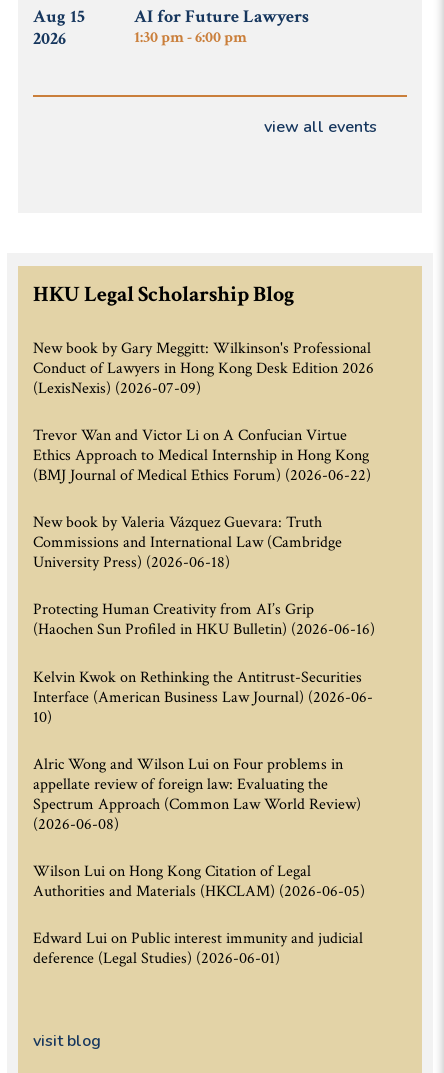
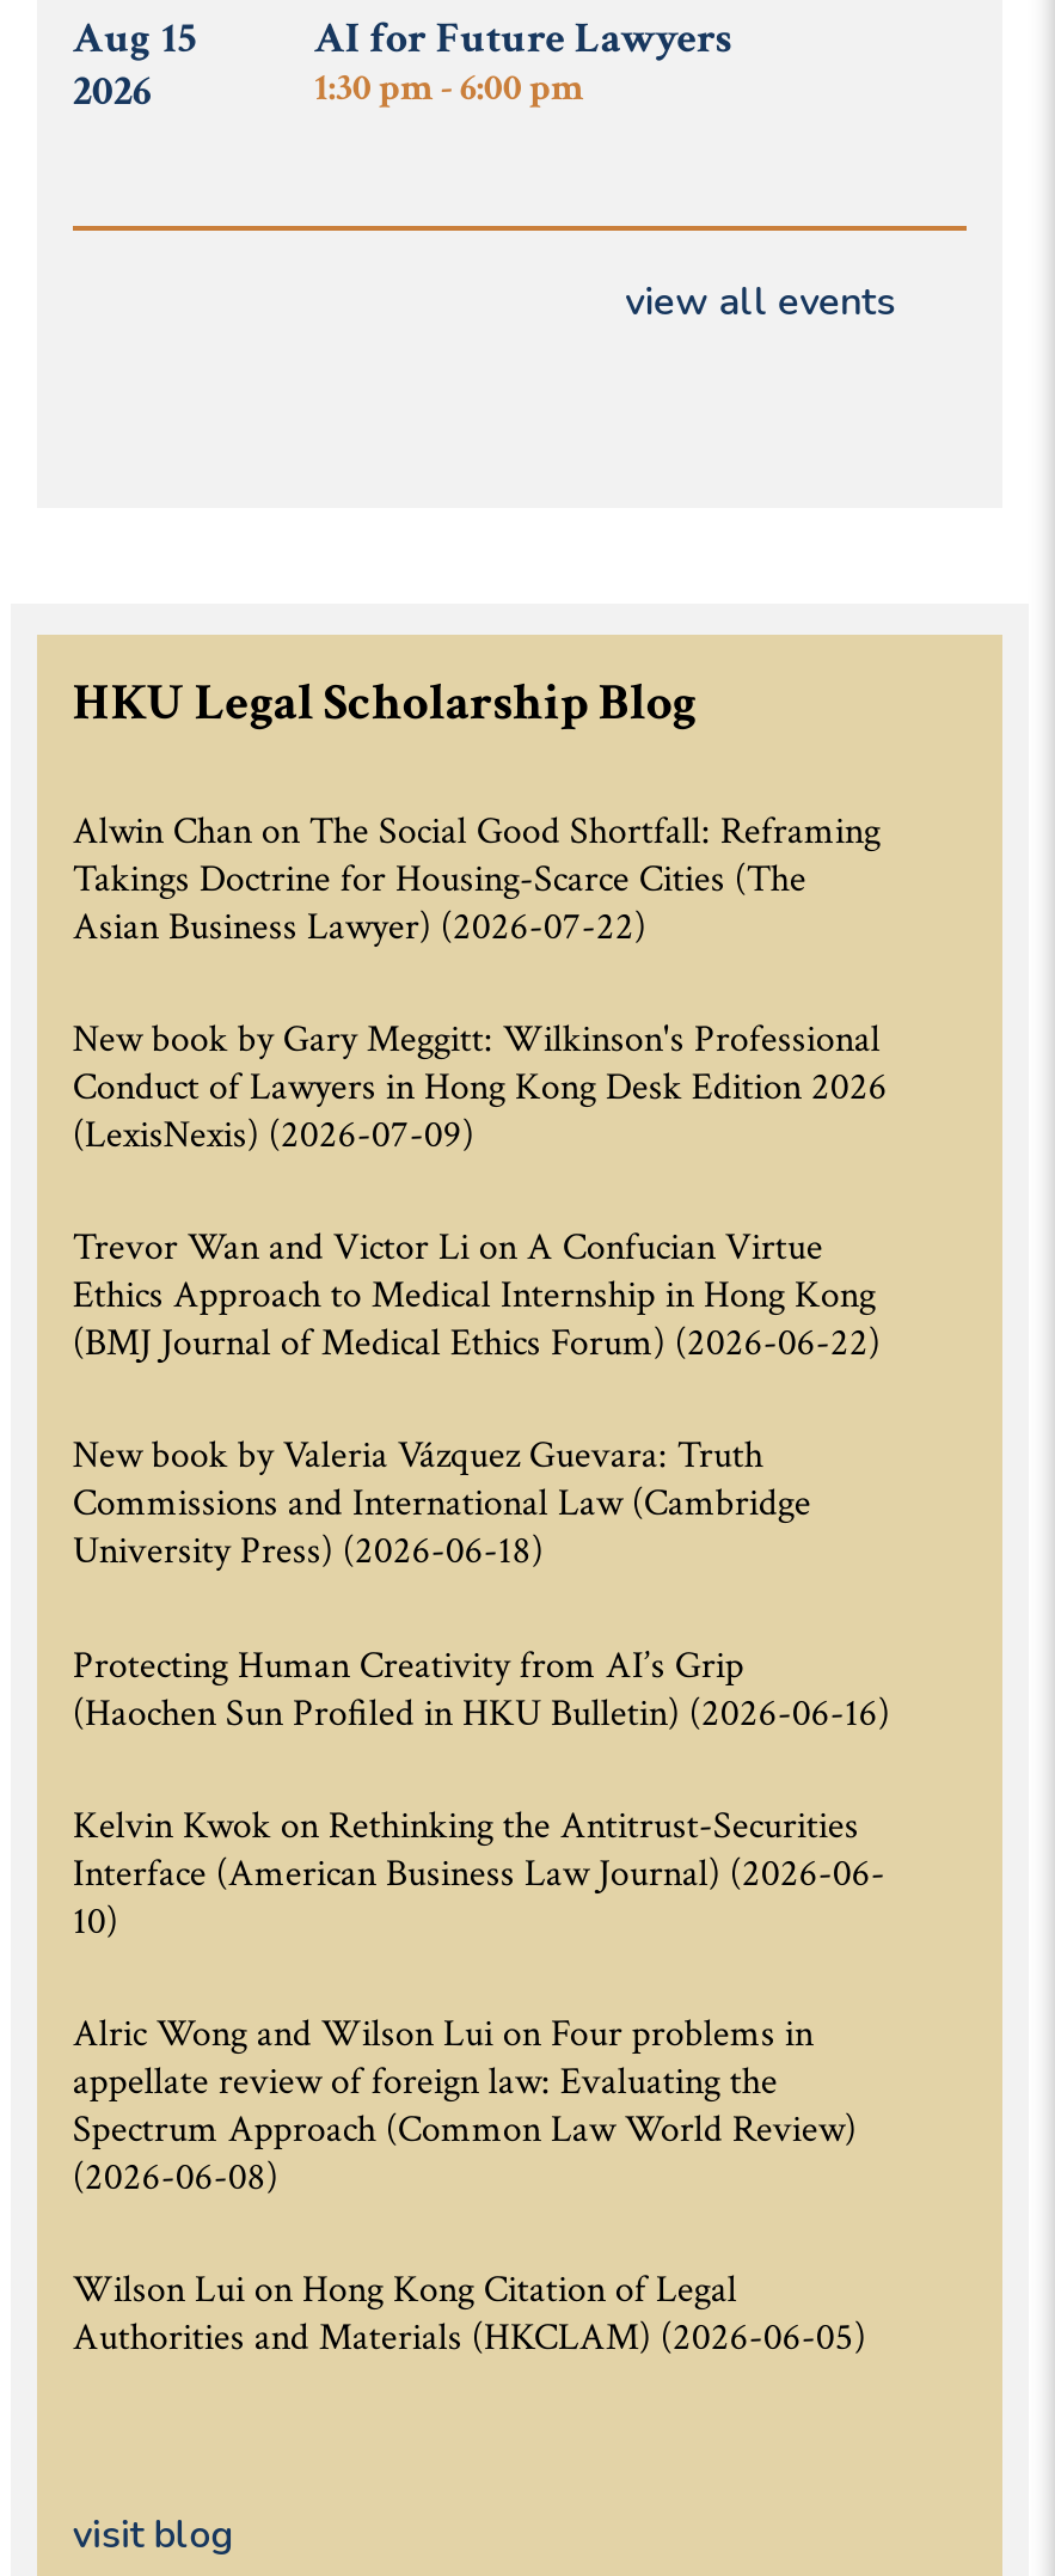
+ Alwin Chan on The Social Good Shortfall: Reframing
+ Takings Doctrine for Housing-Scarce Cities (The
+ Asian Business Lawyer) (2026-07-22)

moved down: New book by Gary Meggitt: Wilkinson's Professional | Conduct of Lawyers in Hong Kong Desk Edition 2026 | (LexisNexis) (2026-07-09) | ... | Wilson Lui on Hong Kong Citation of Legal | Authorities and Materials (HKCLAM) (2026-06-05)

- Edward Lui on Public interest immunity and judicial
- deference (Legal Studies) (2026-06-01)
